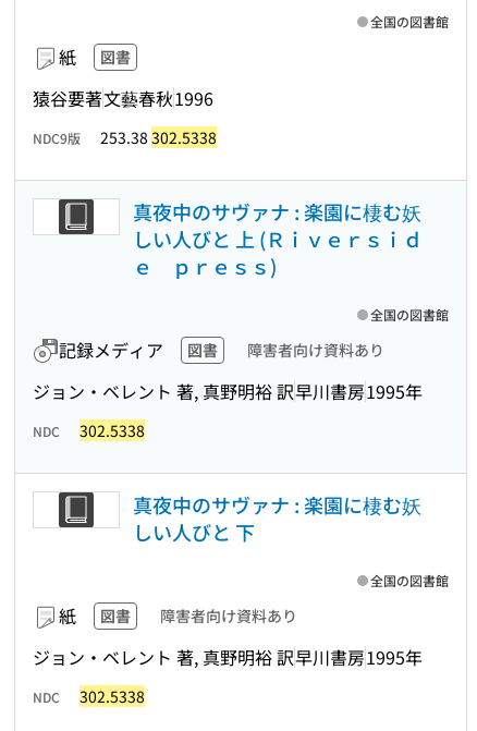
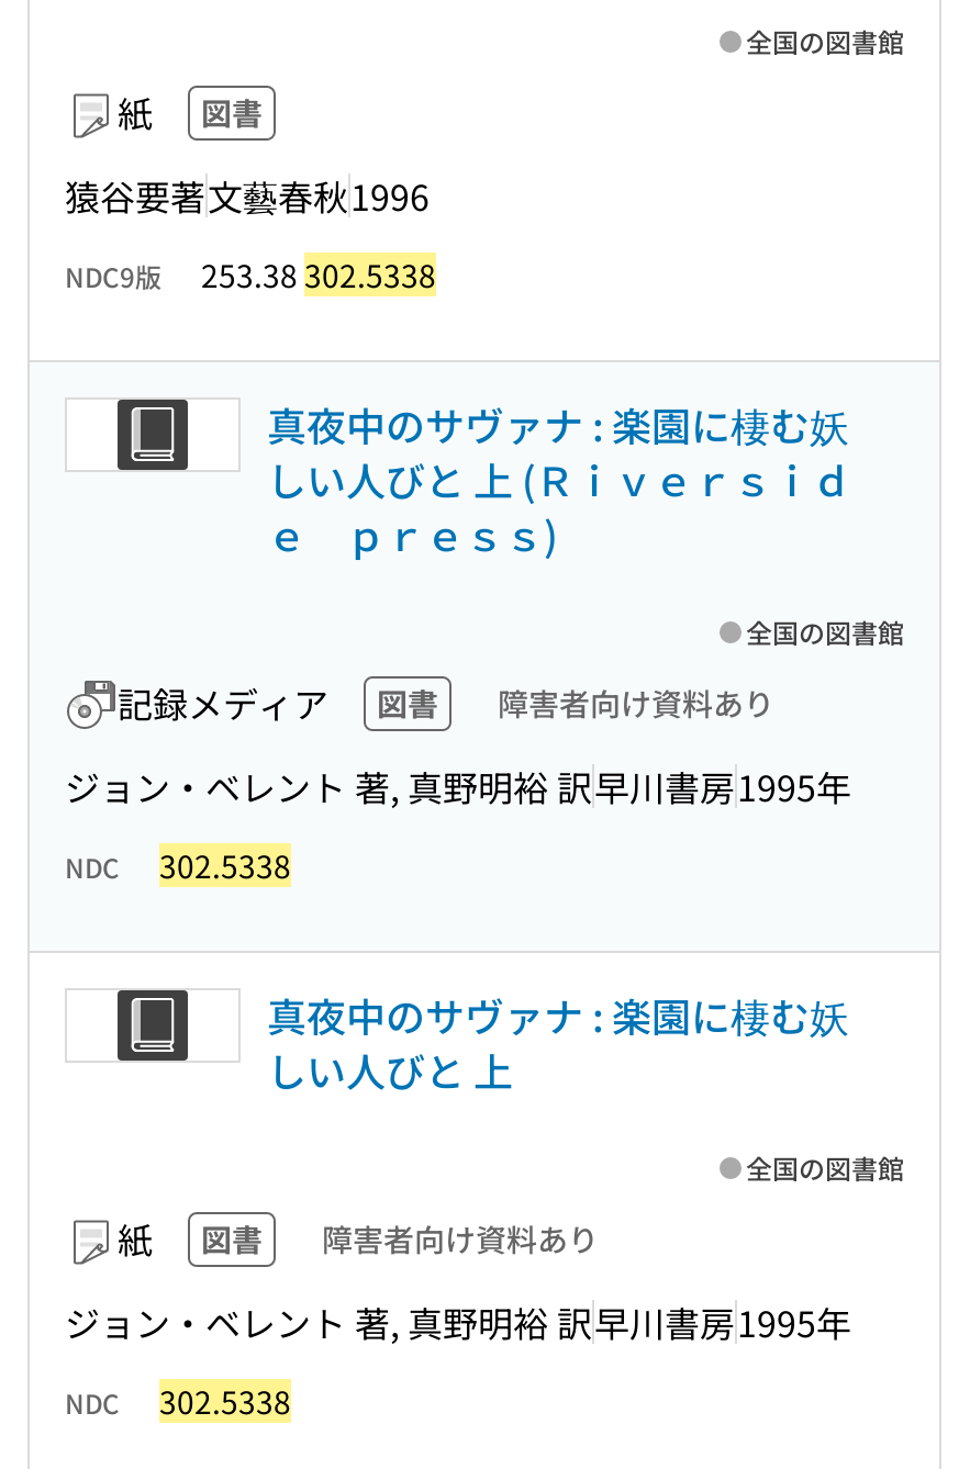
- しい人びと 下
+ しい人びと 上
